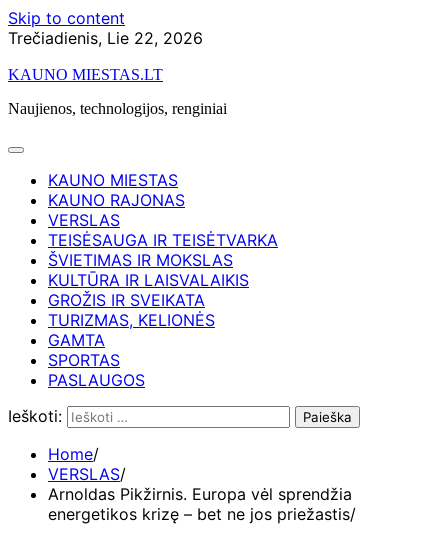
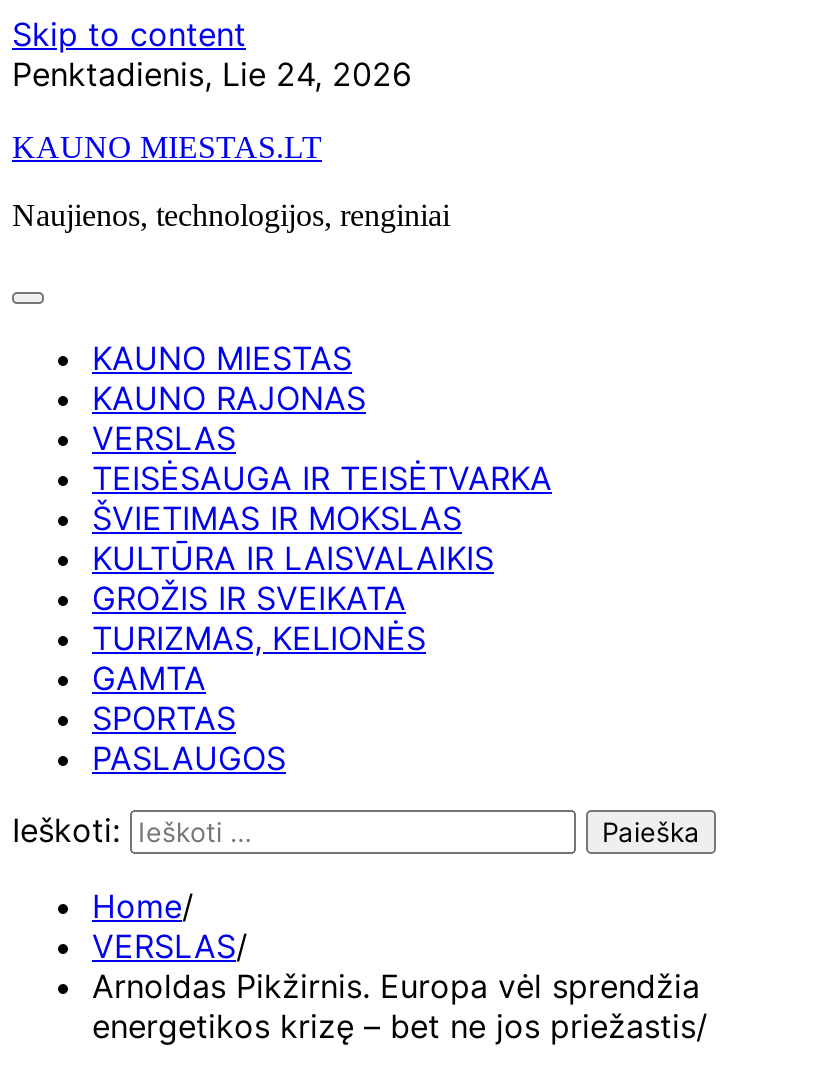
- Trečiadienis, Lie 22, 2026
+ Penktadienis, Lie 24, 2026
